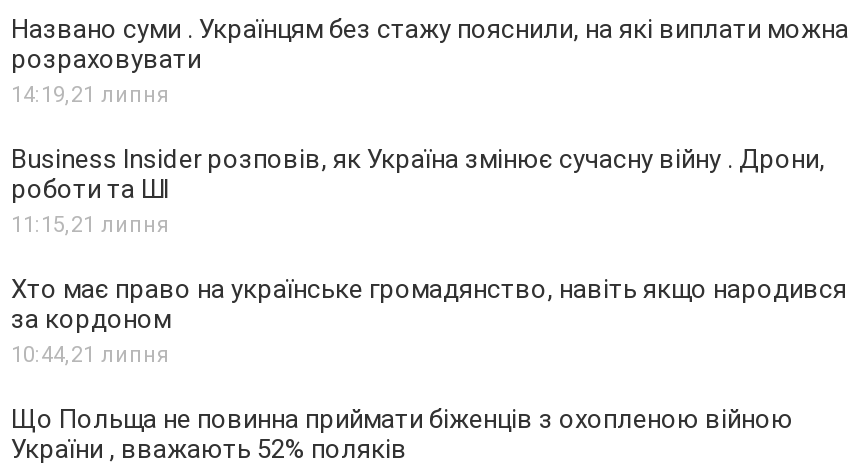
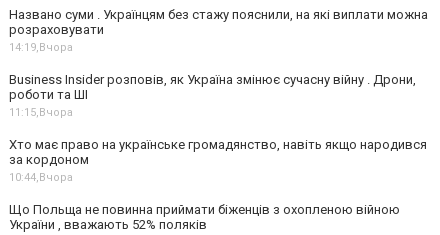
- 14:19,21 липня
+ 14:19,Вчора

- 11:15,21 липня
+ 11:15,Вчора

- 10:44,21 липня
+ 10:44,Вчора
